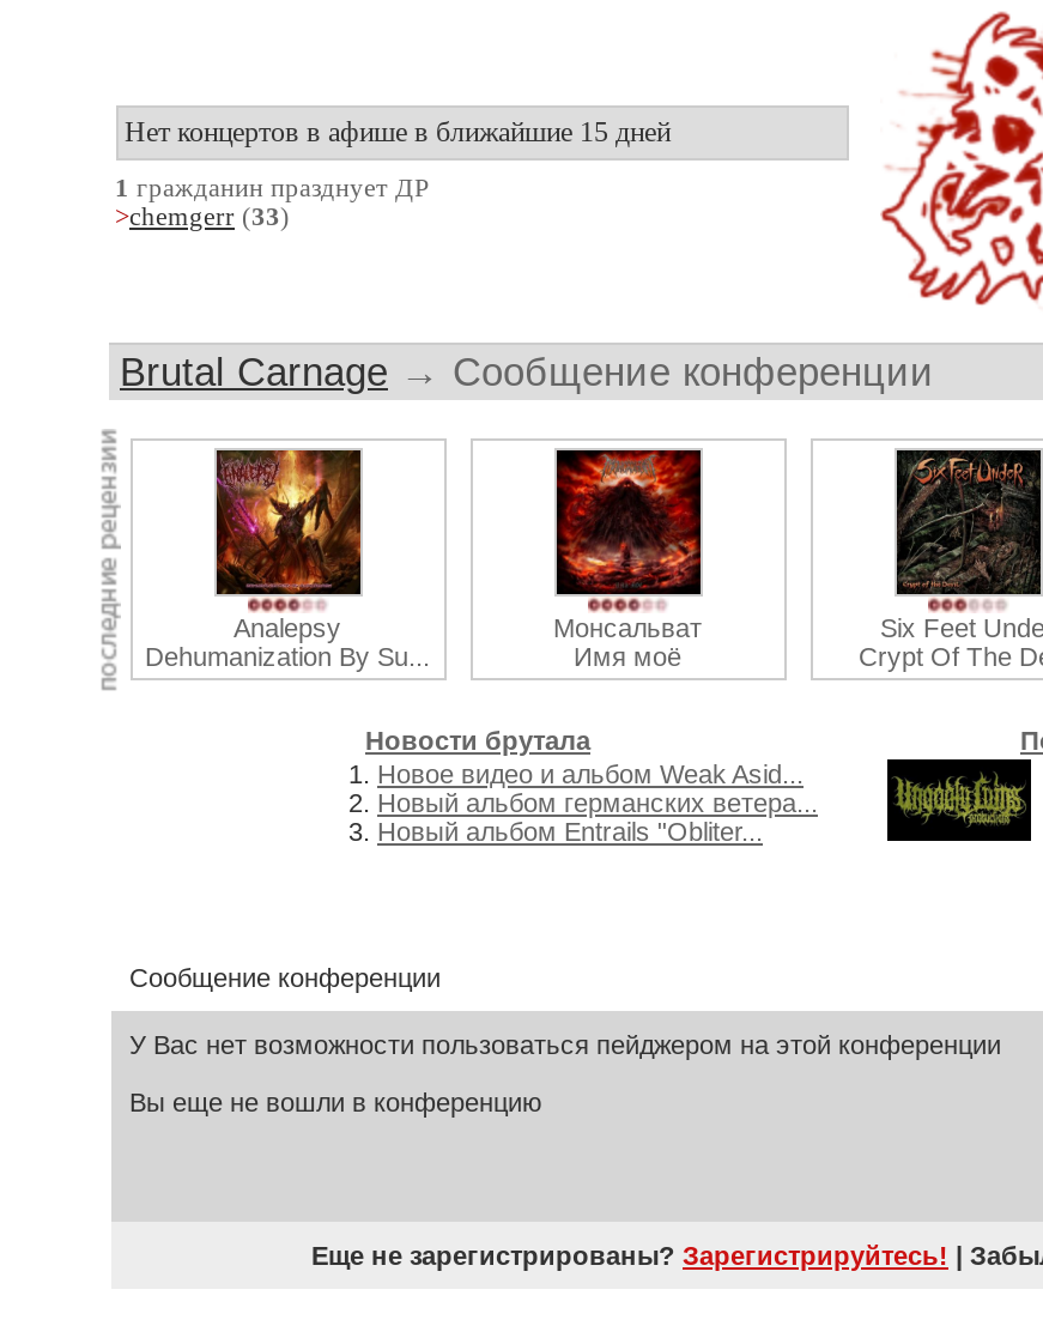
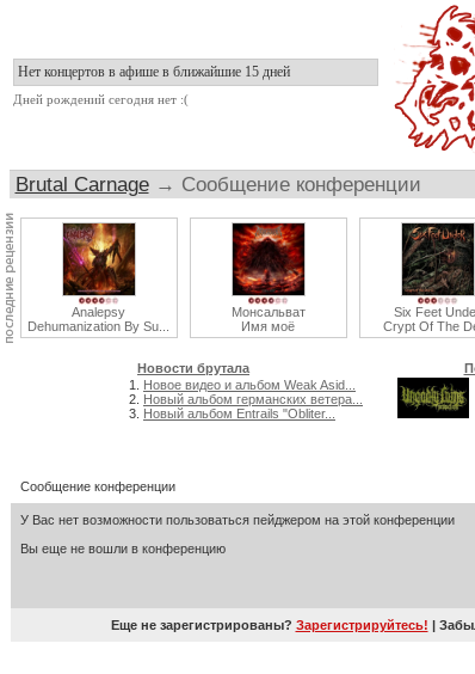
- 1 гражданин празднует ДР
- >chemgerr (33)
+ Дней рождений сегодня нет :(
